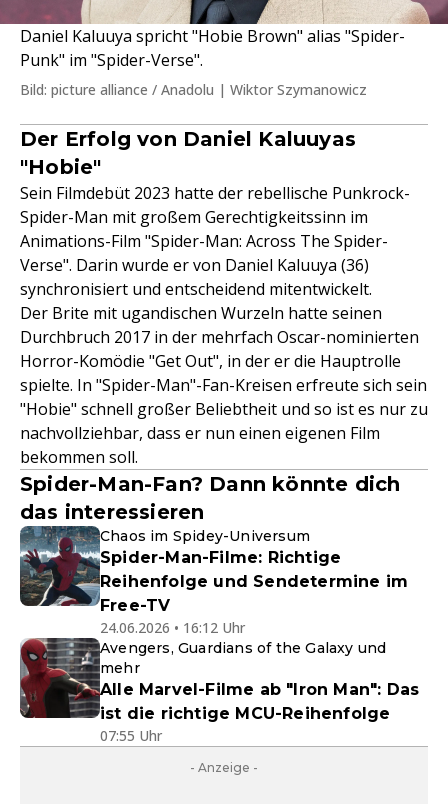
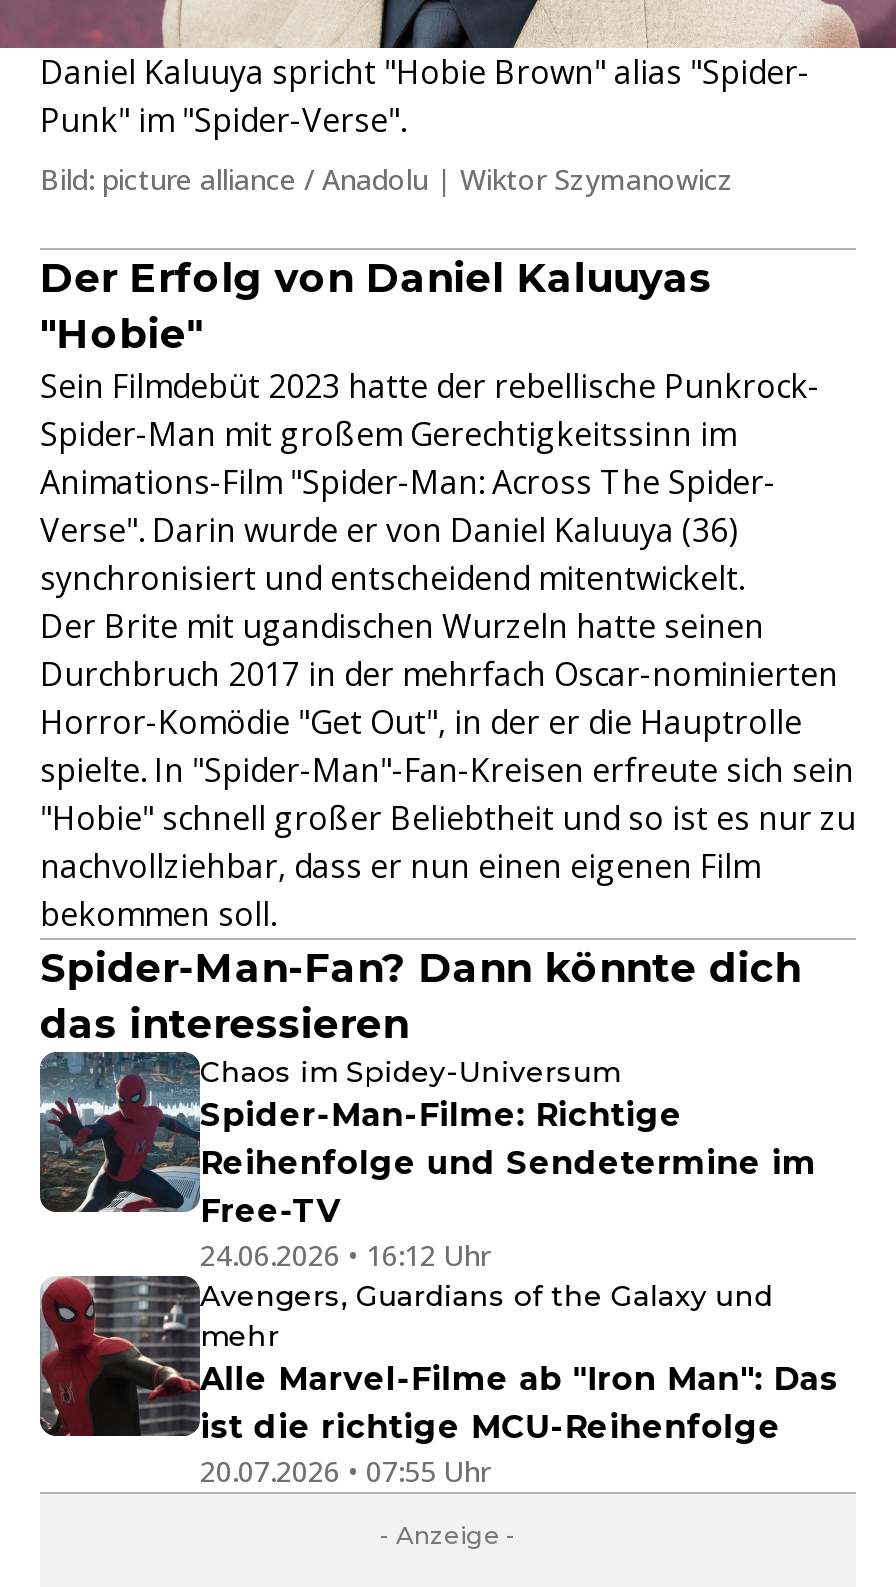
- 07:55 Uhr
+ 20.07.2026 • 07:55 Uhr
